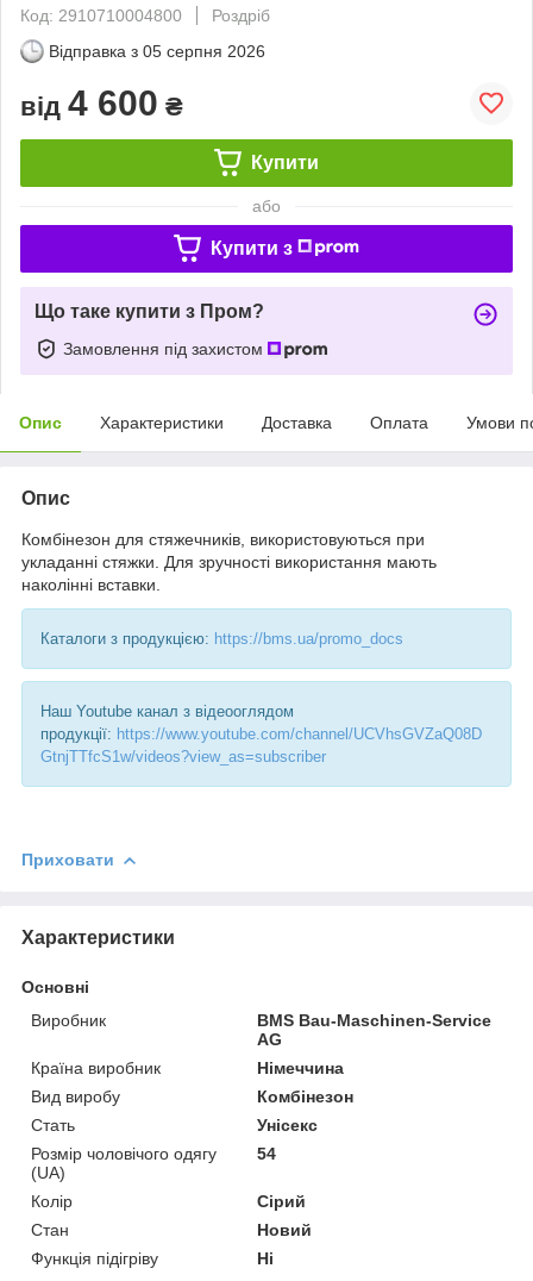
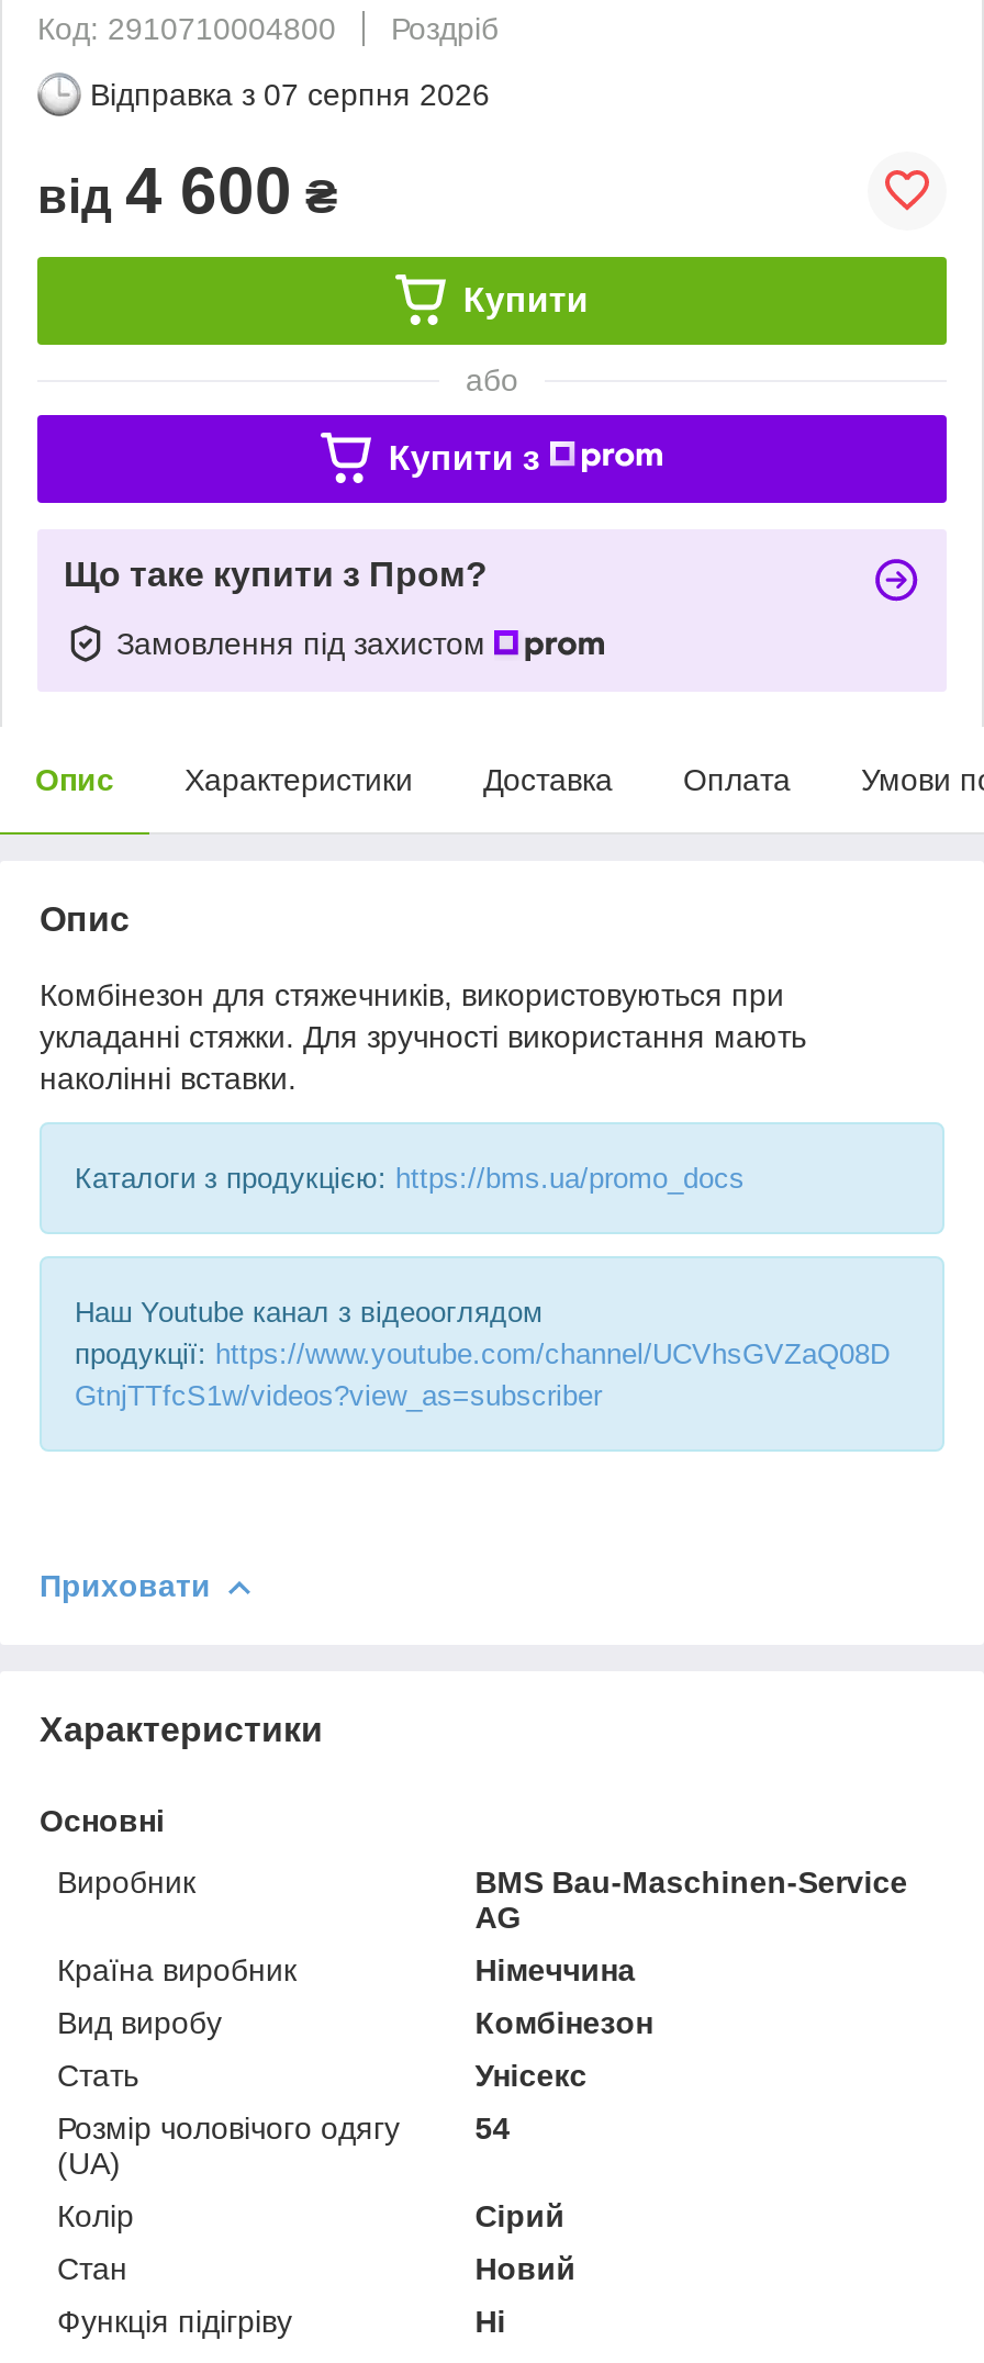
- Відправка з 05 серпня 2026
+ Відправка з 07 серпня 2026
